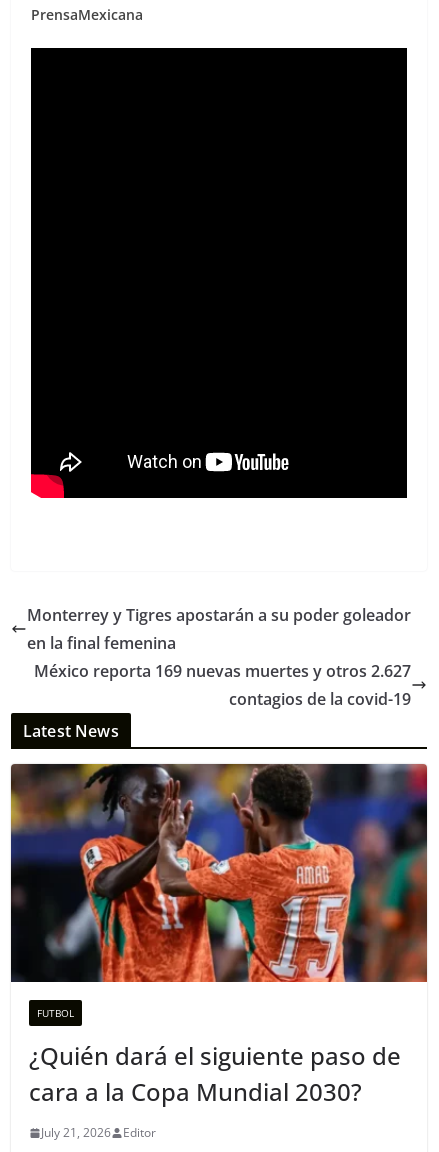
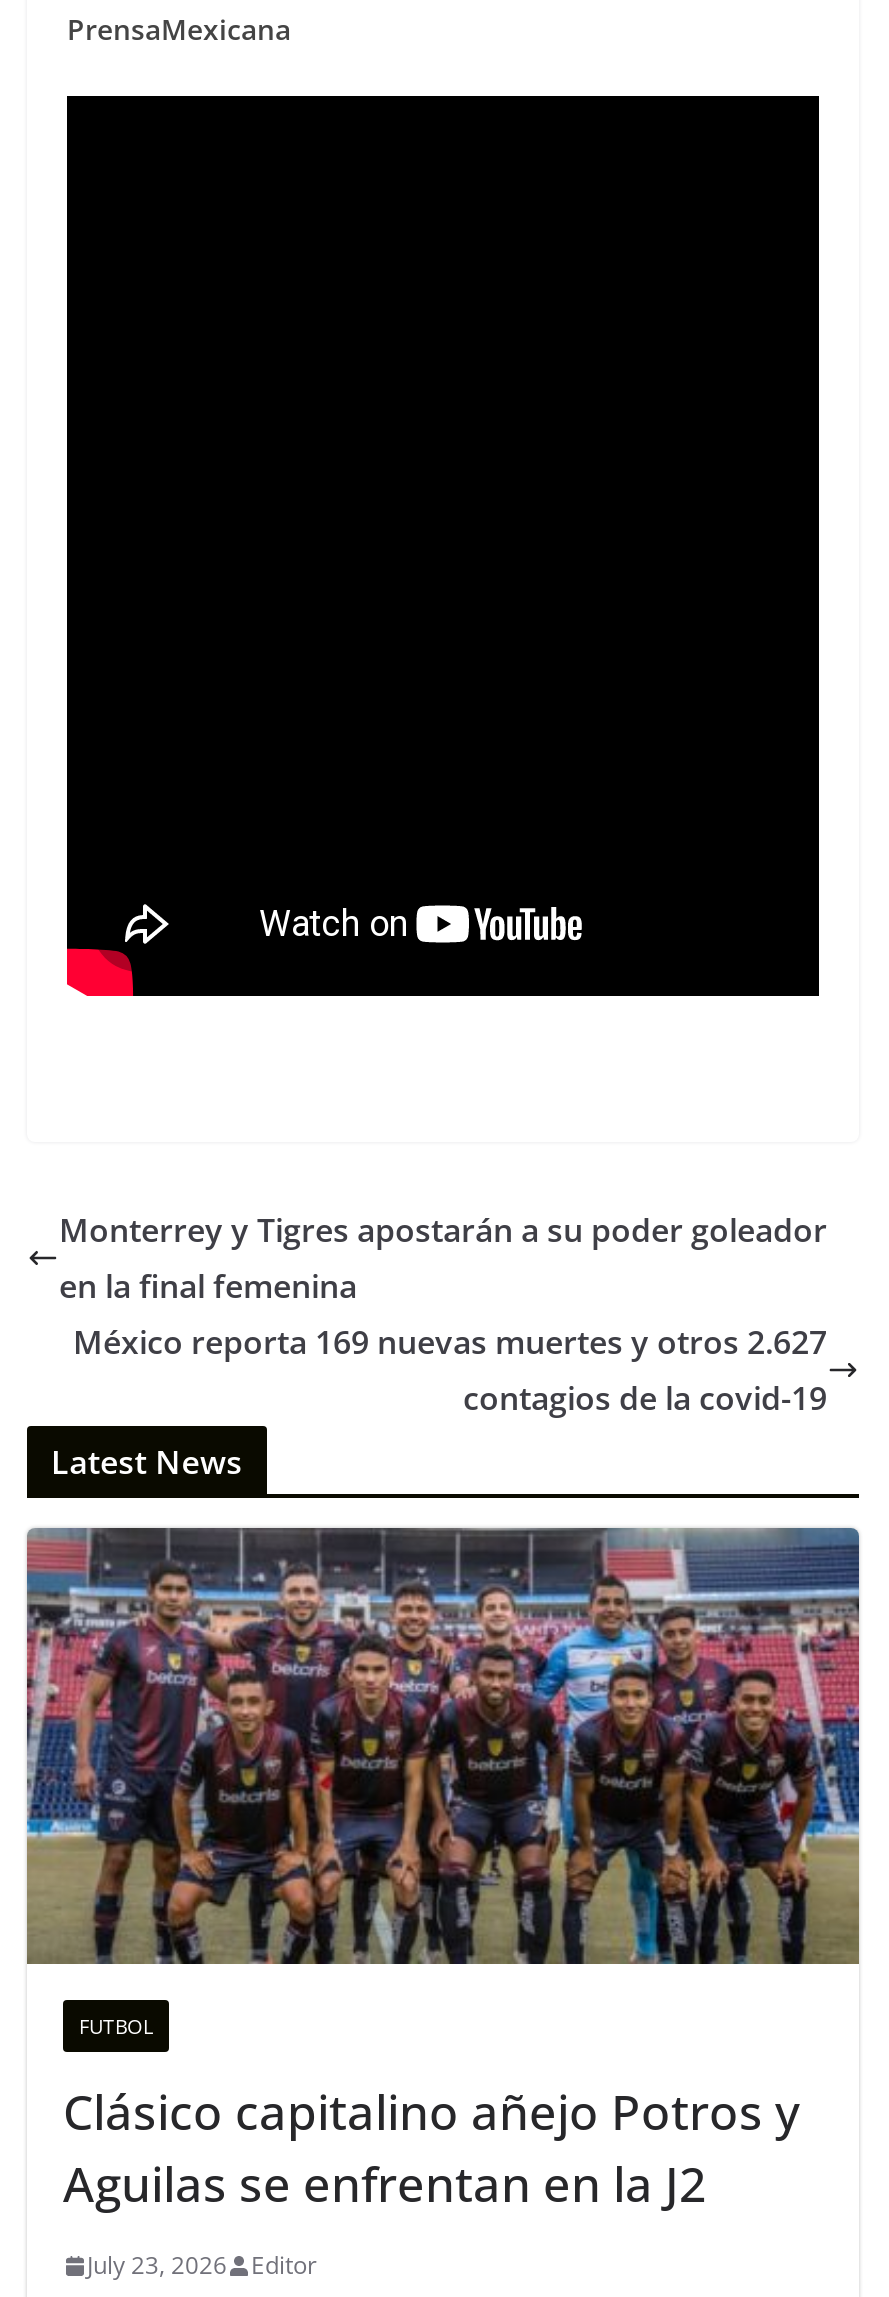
- [image]
+ [image]

- ¿Quién dará el siguiente paso de
- cara a la Copa Mundial 2030?
+ Clásico capitalino añejo Potros y
+ Aguilas se enfrentan en la J2

- July 21, 2026 Editor
+ July 23, 2026 Editor
